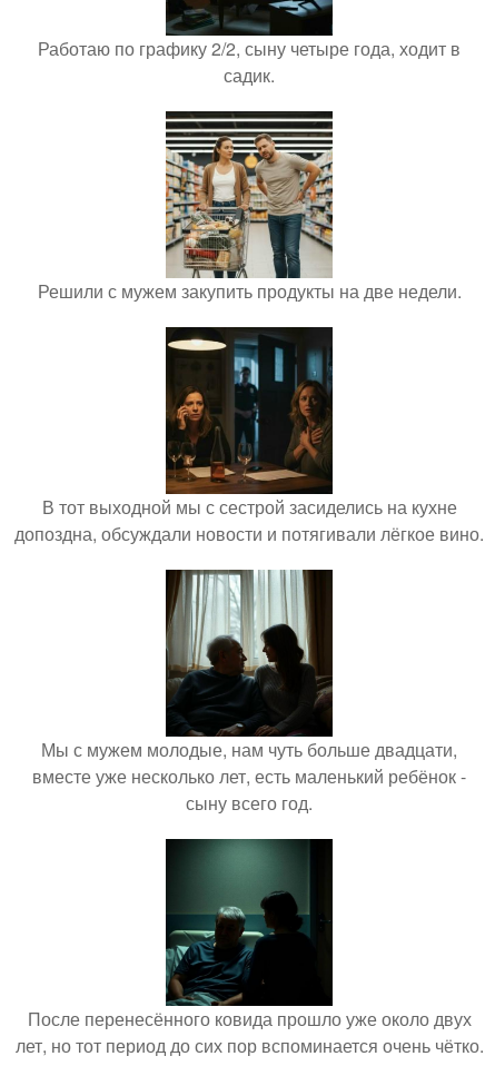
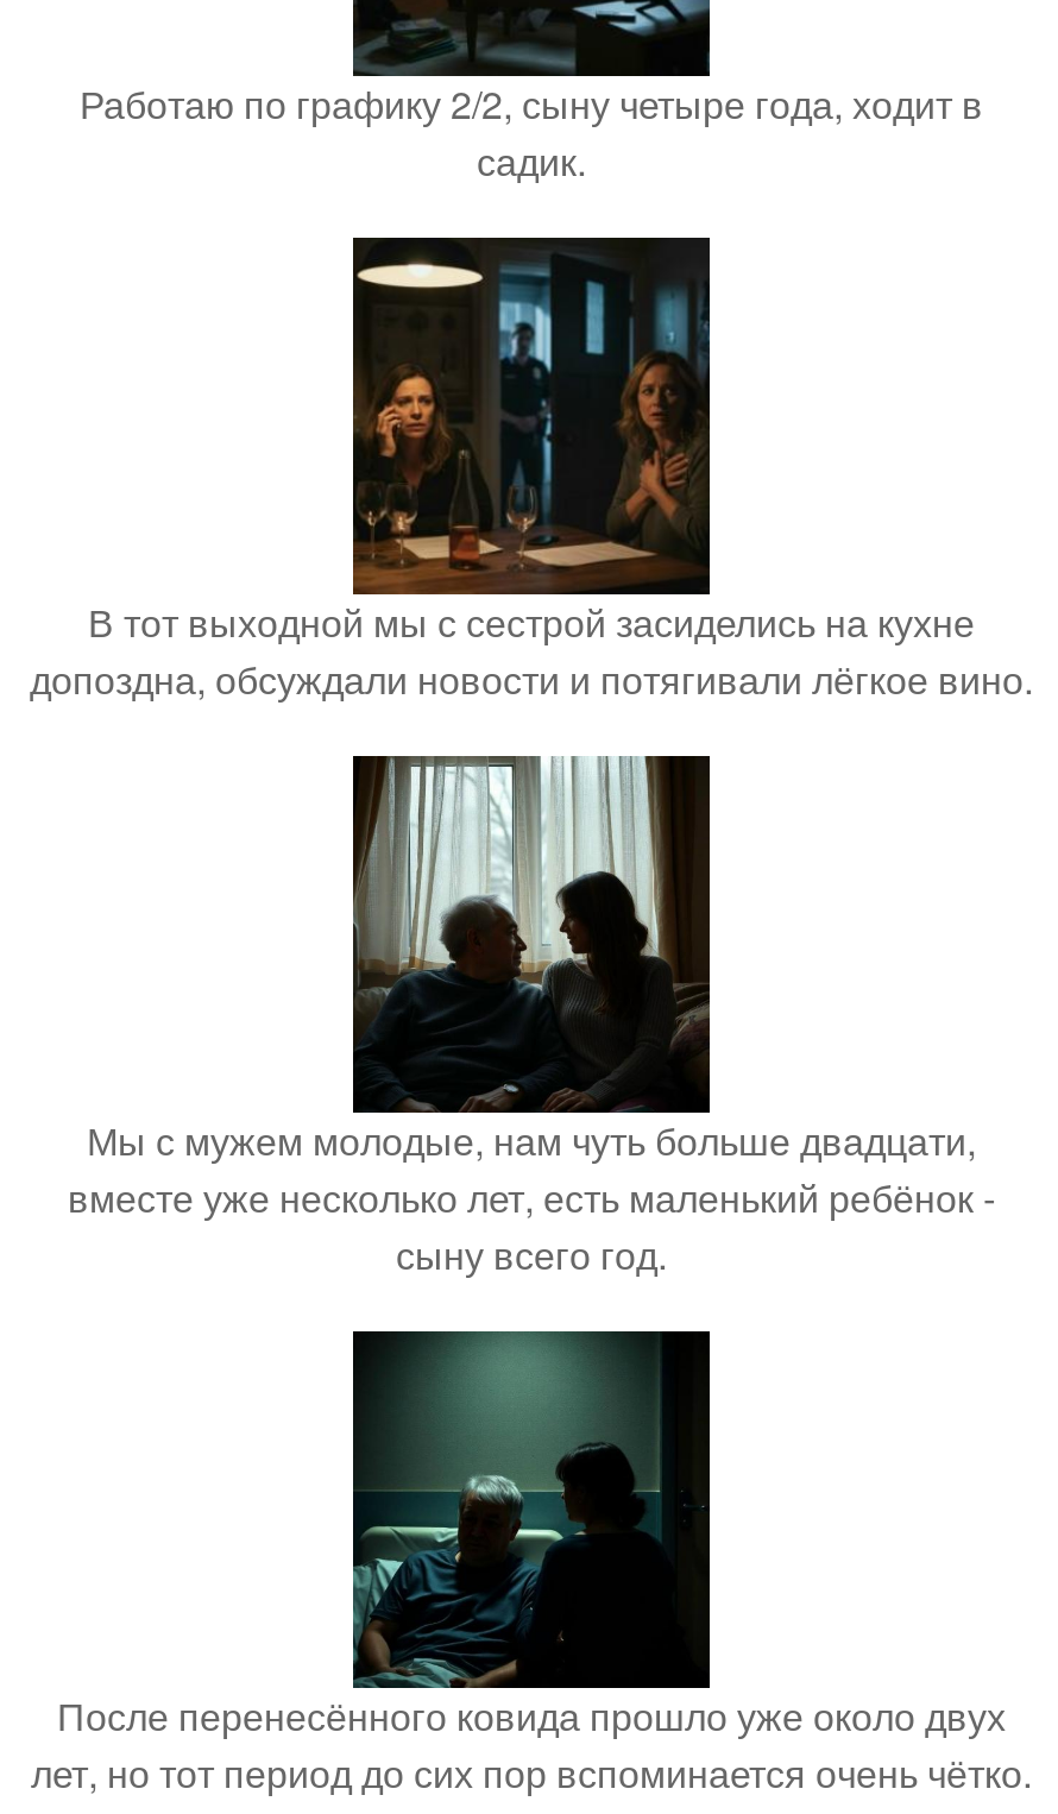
- [image]
- Решили с мужем закупить продукты на две недели.
